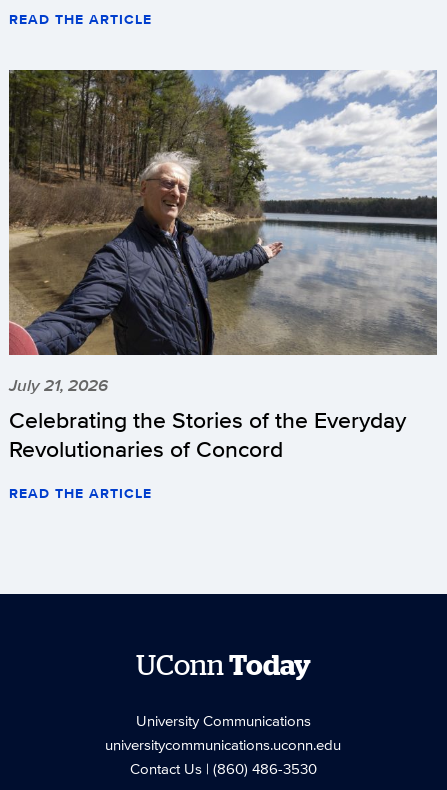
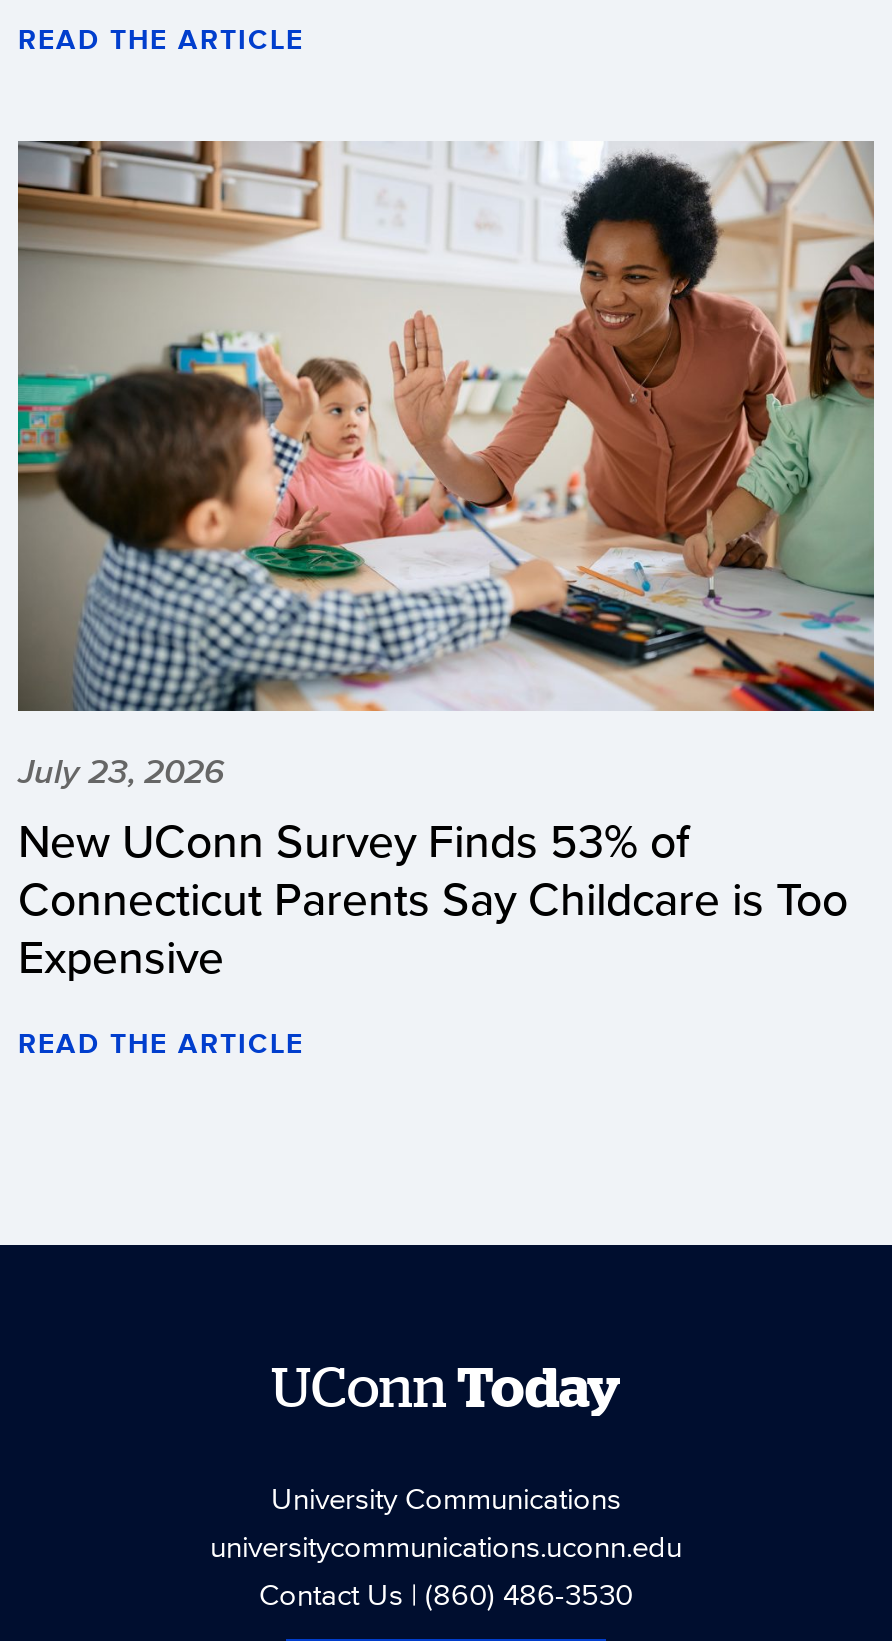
- [image]
- July 21, 2026
- Celebrating the Stories of the Everyday
- Revolutionaries of Concord
+ [image]
+ July 23, 2026
+ New UConn Survey Finds 53% of
+ Connecticut Parents Say Childcare is Too
+ Expensive
